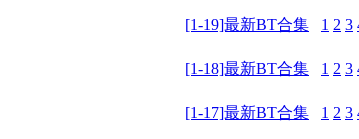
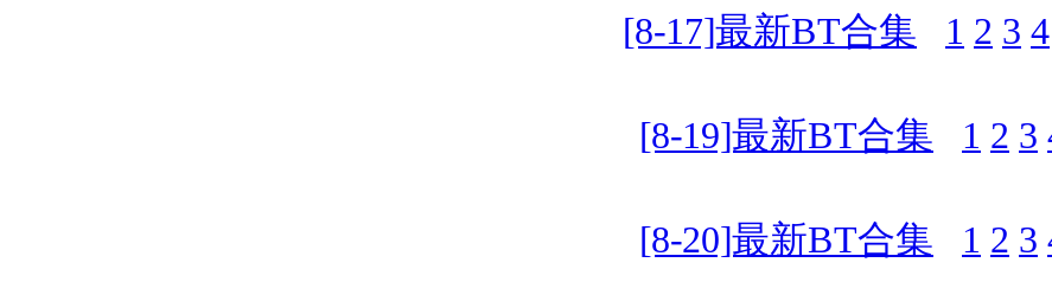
- [1-19]最新BT合集
+ [8-17]最新BT合集

- [1-18]最新BT合集
+ [8-19]最新BT合集

- [1-17]最新BT合集
+ [8-20]最新BT合集
